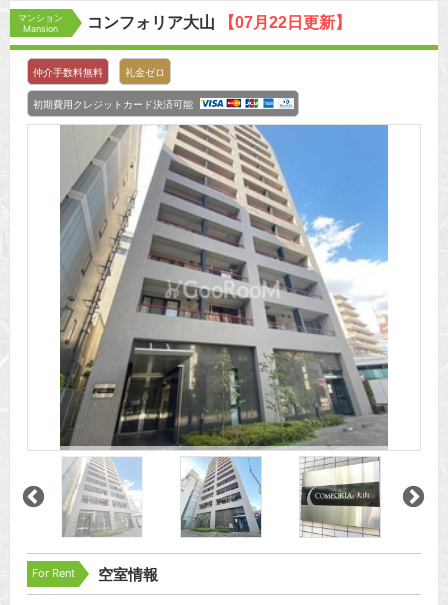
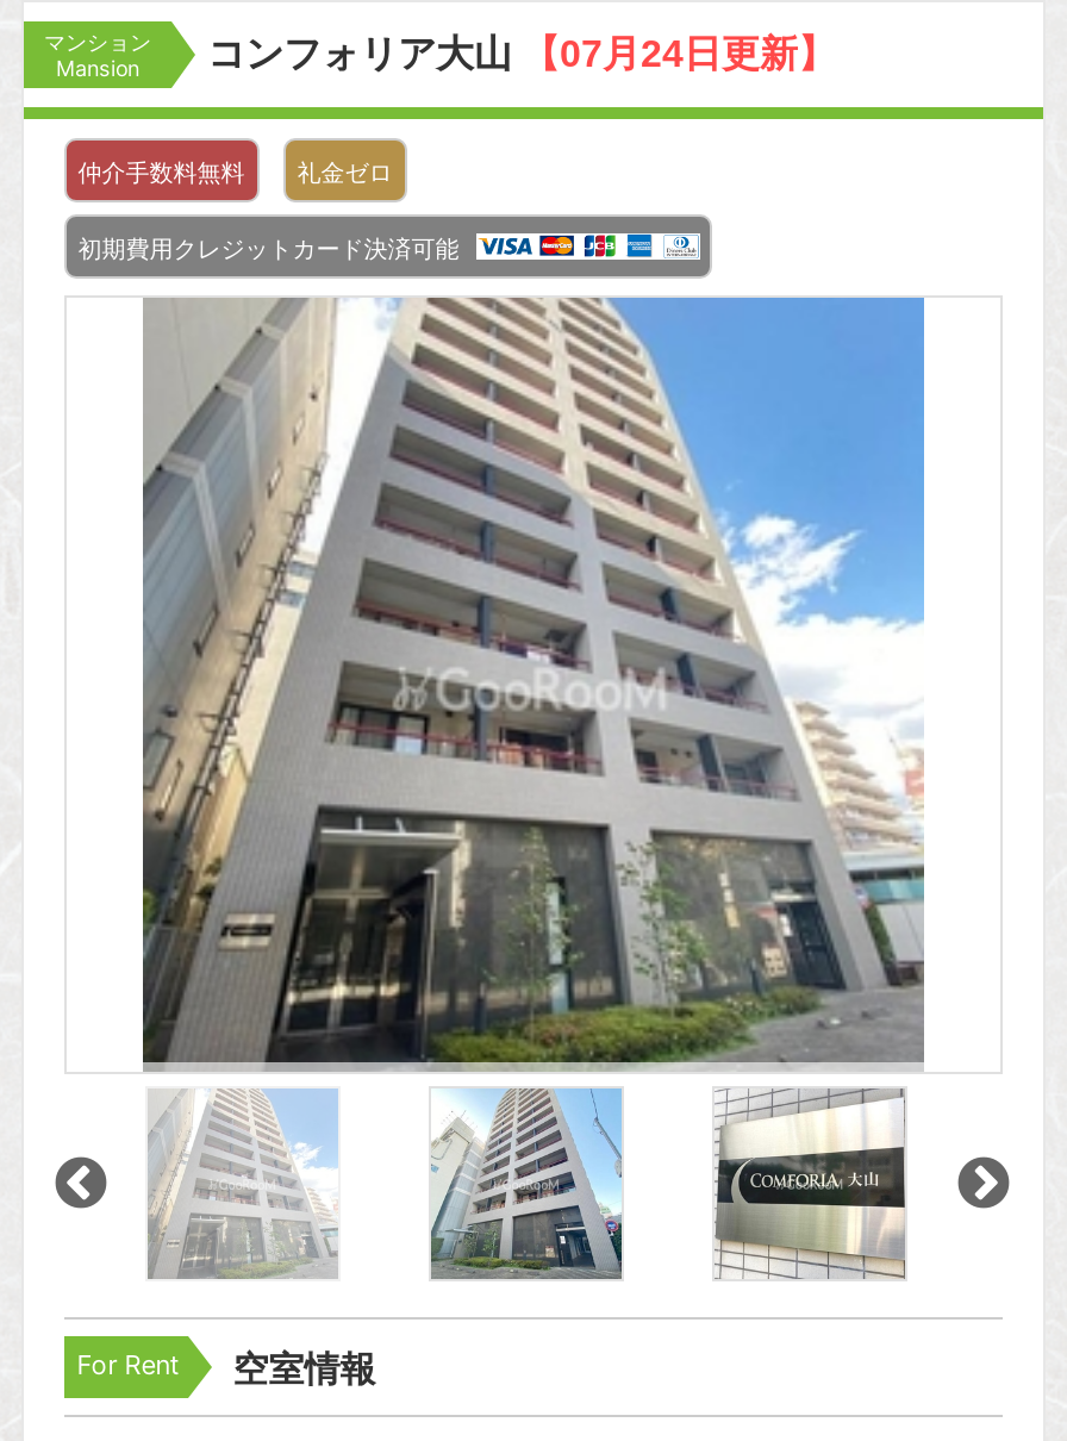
- コンフォリア大山【07月22日更新】
+ コンフォリア大山【07月24日更新】
